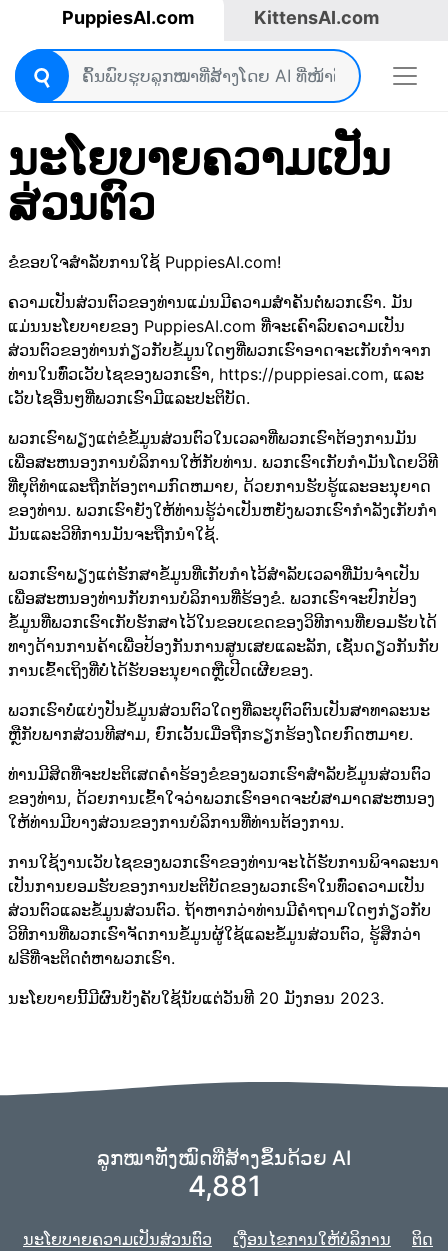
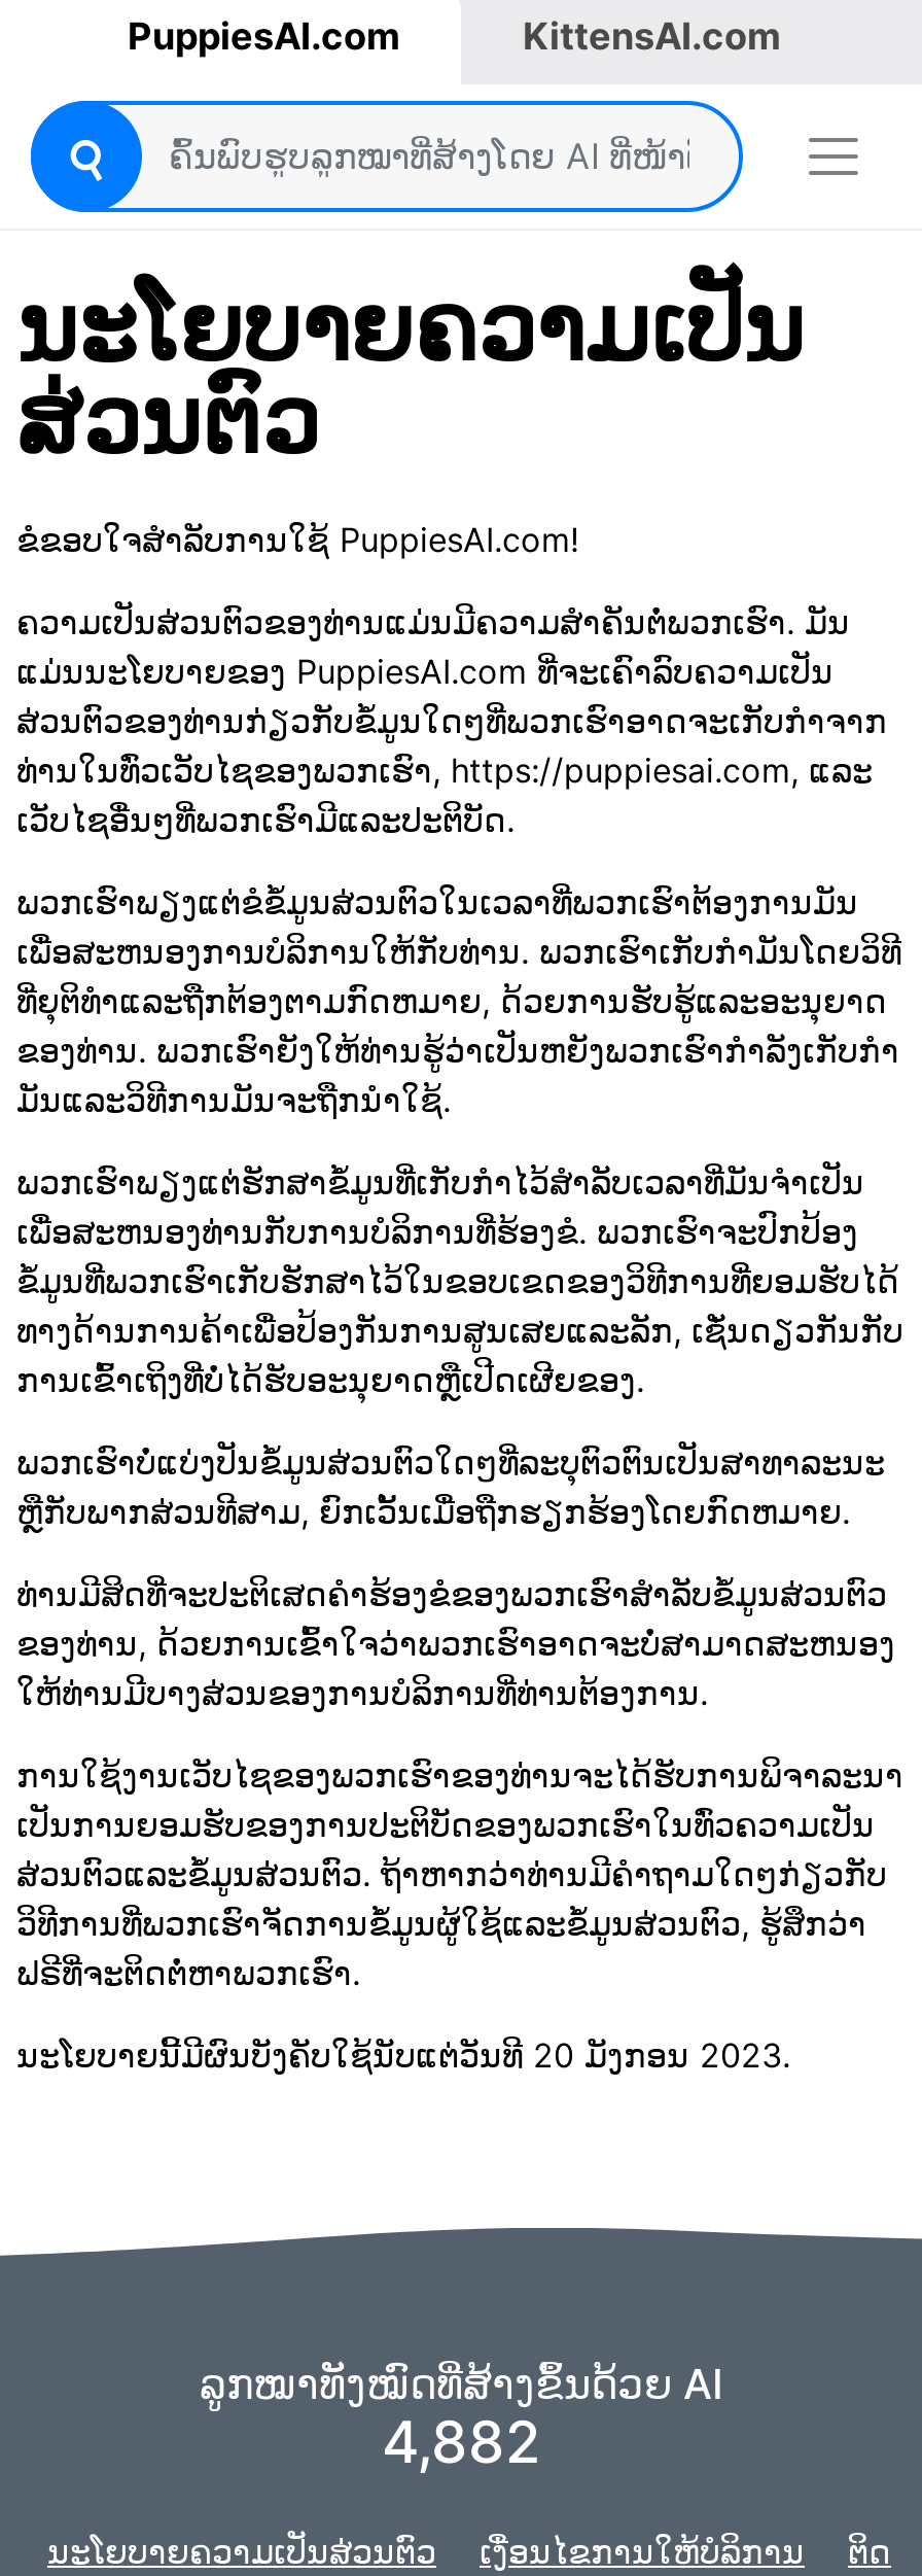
- 4,881
+ 4,882
